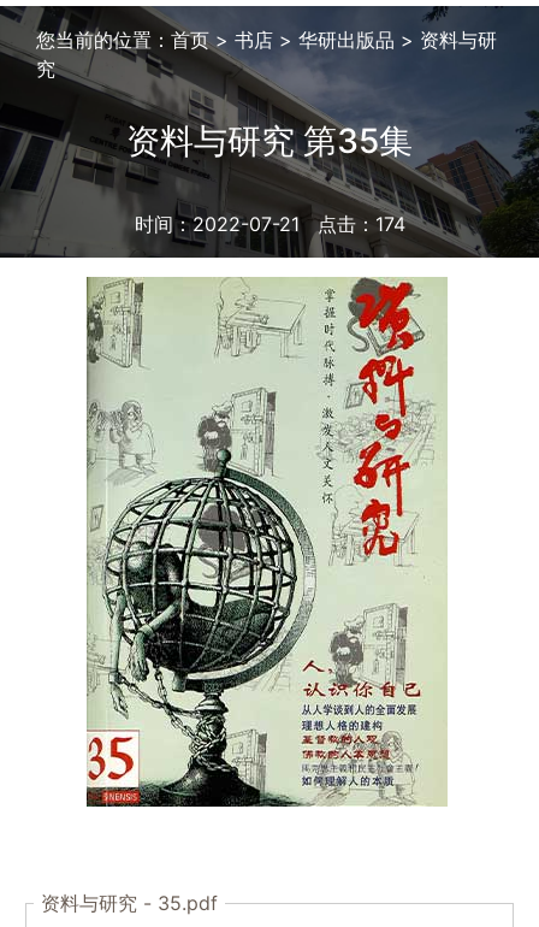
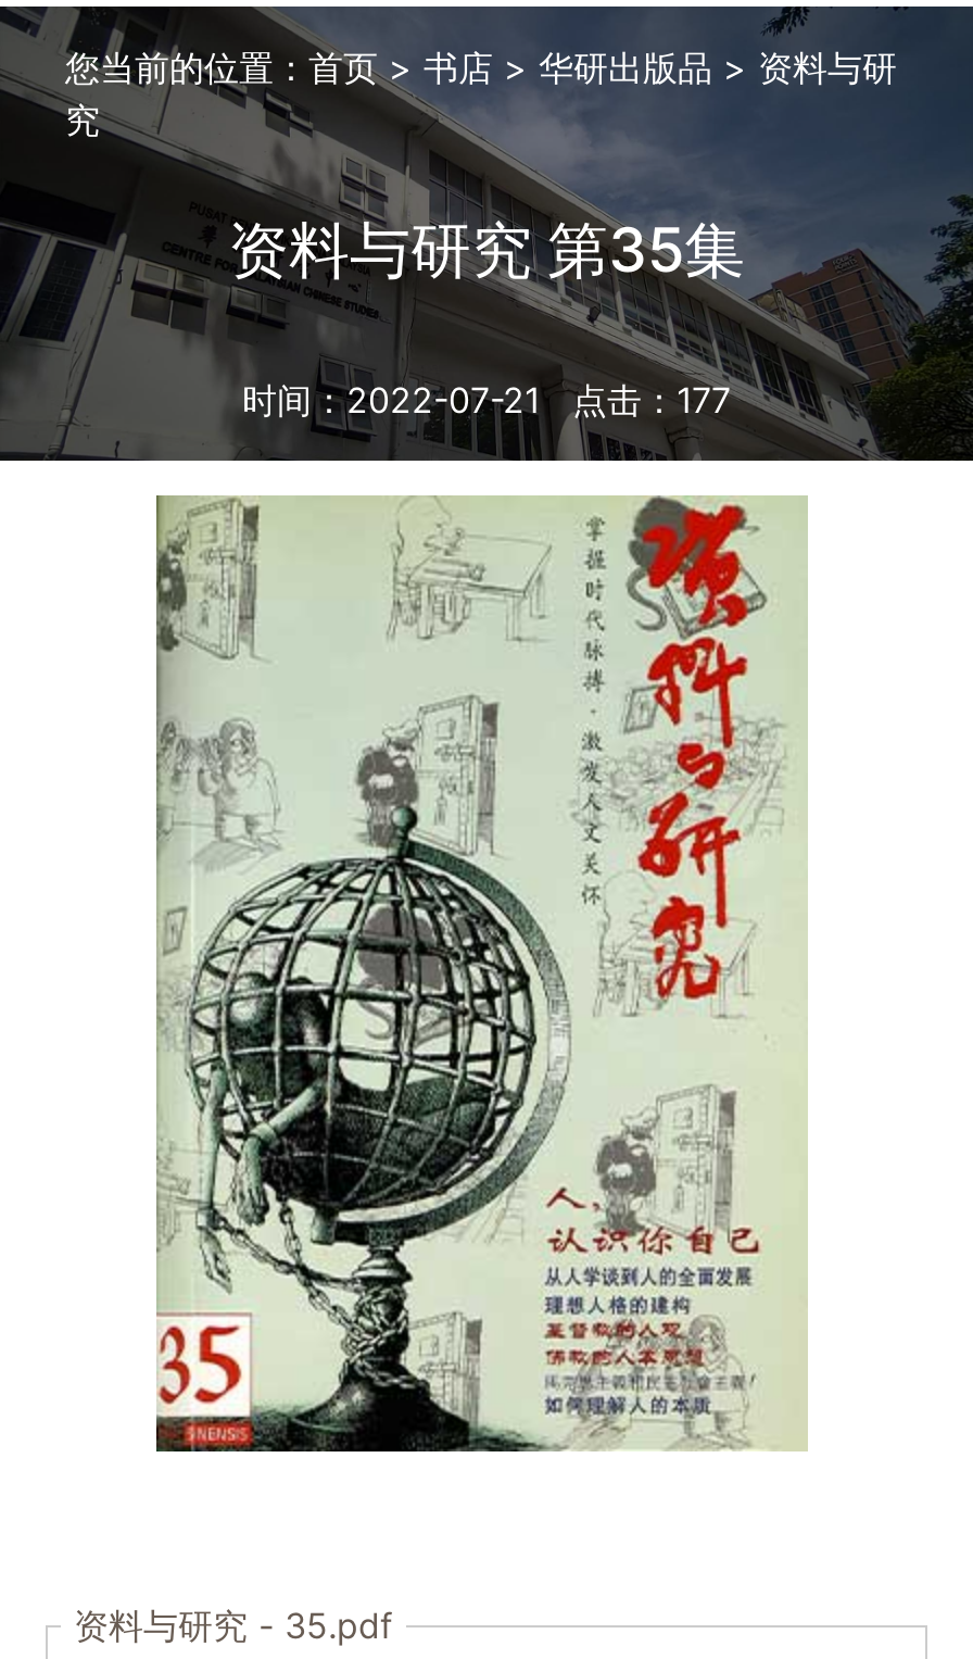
- 时间：2022-07-21 点击：174
+ 时间：2022-07-21 点击：177
